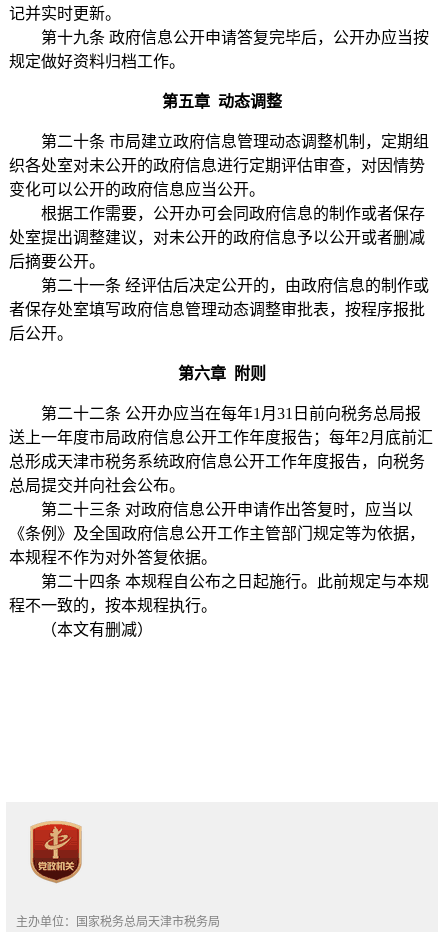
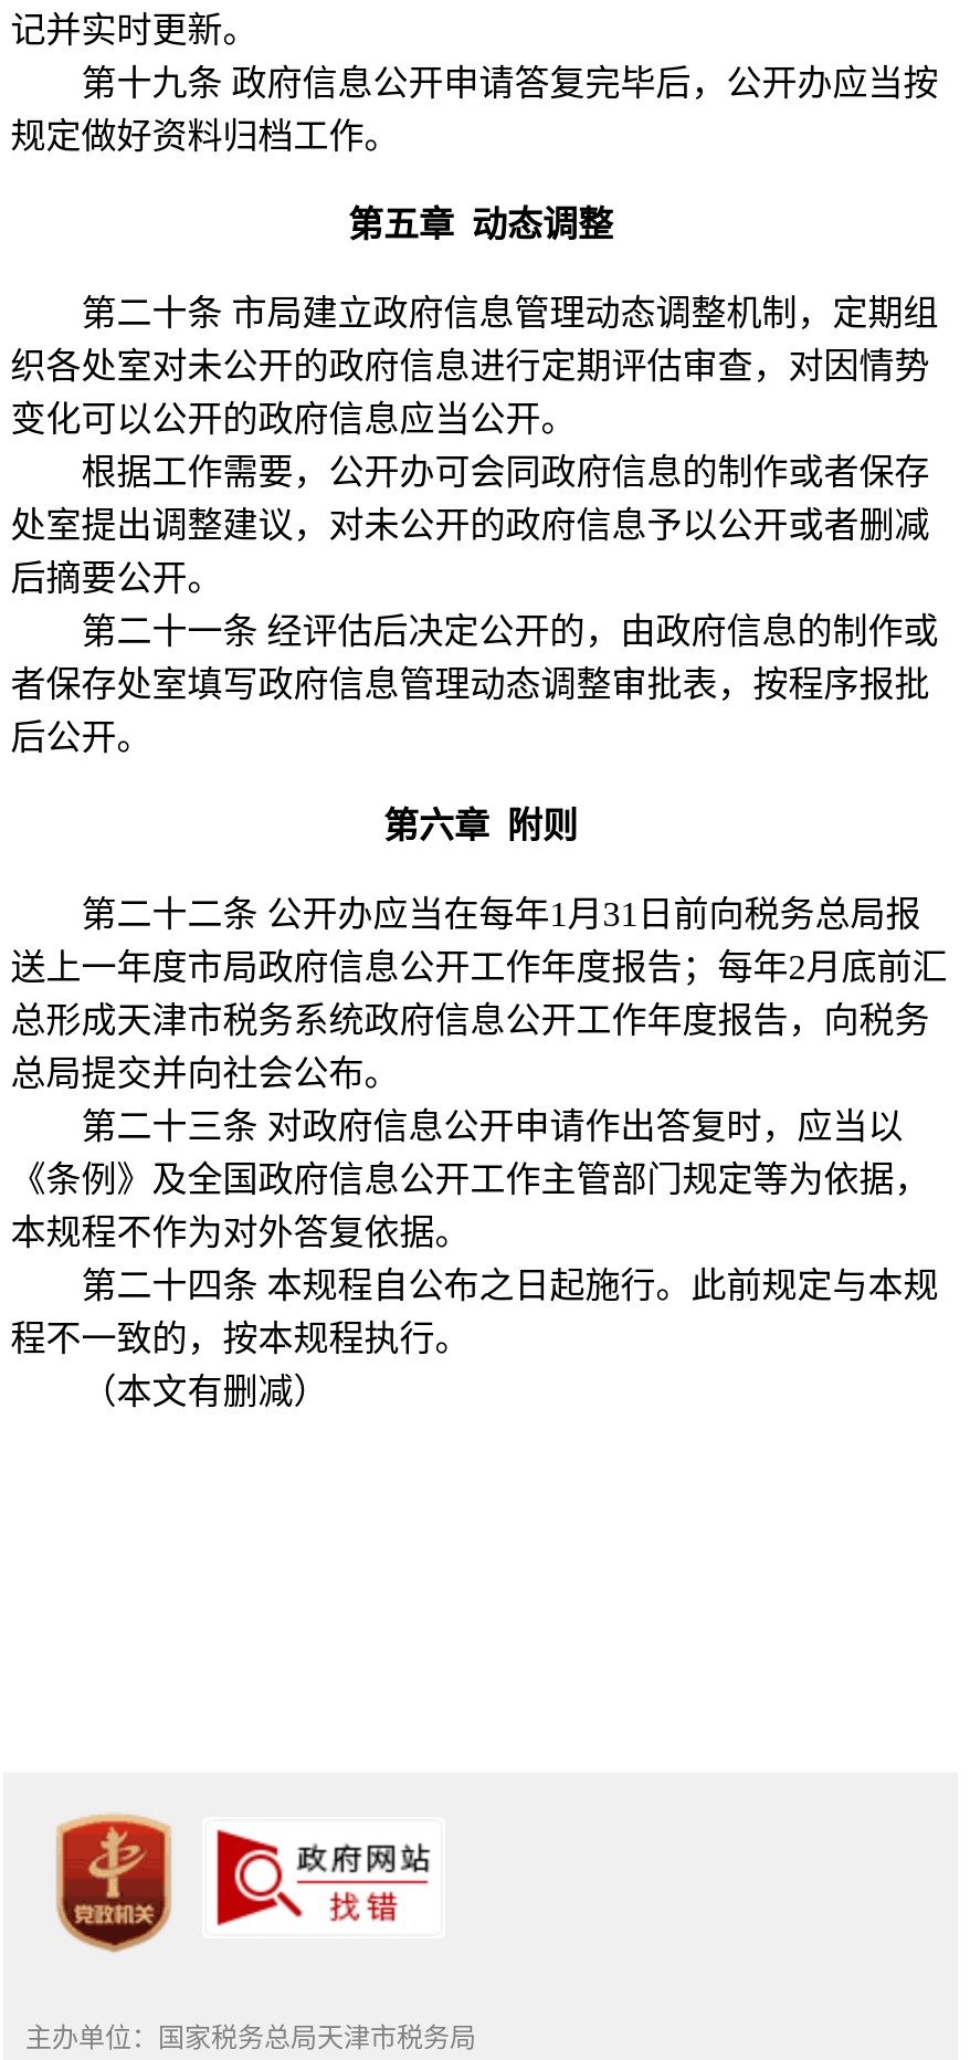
+ [image]
